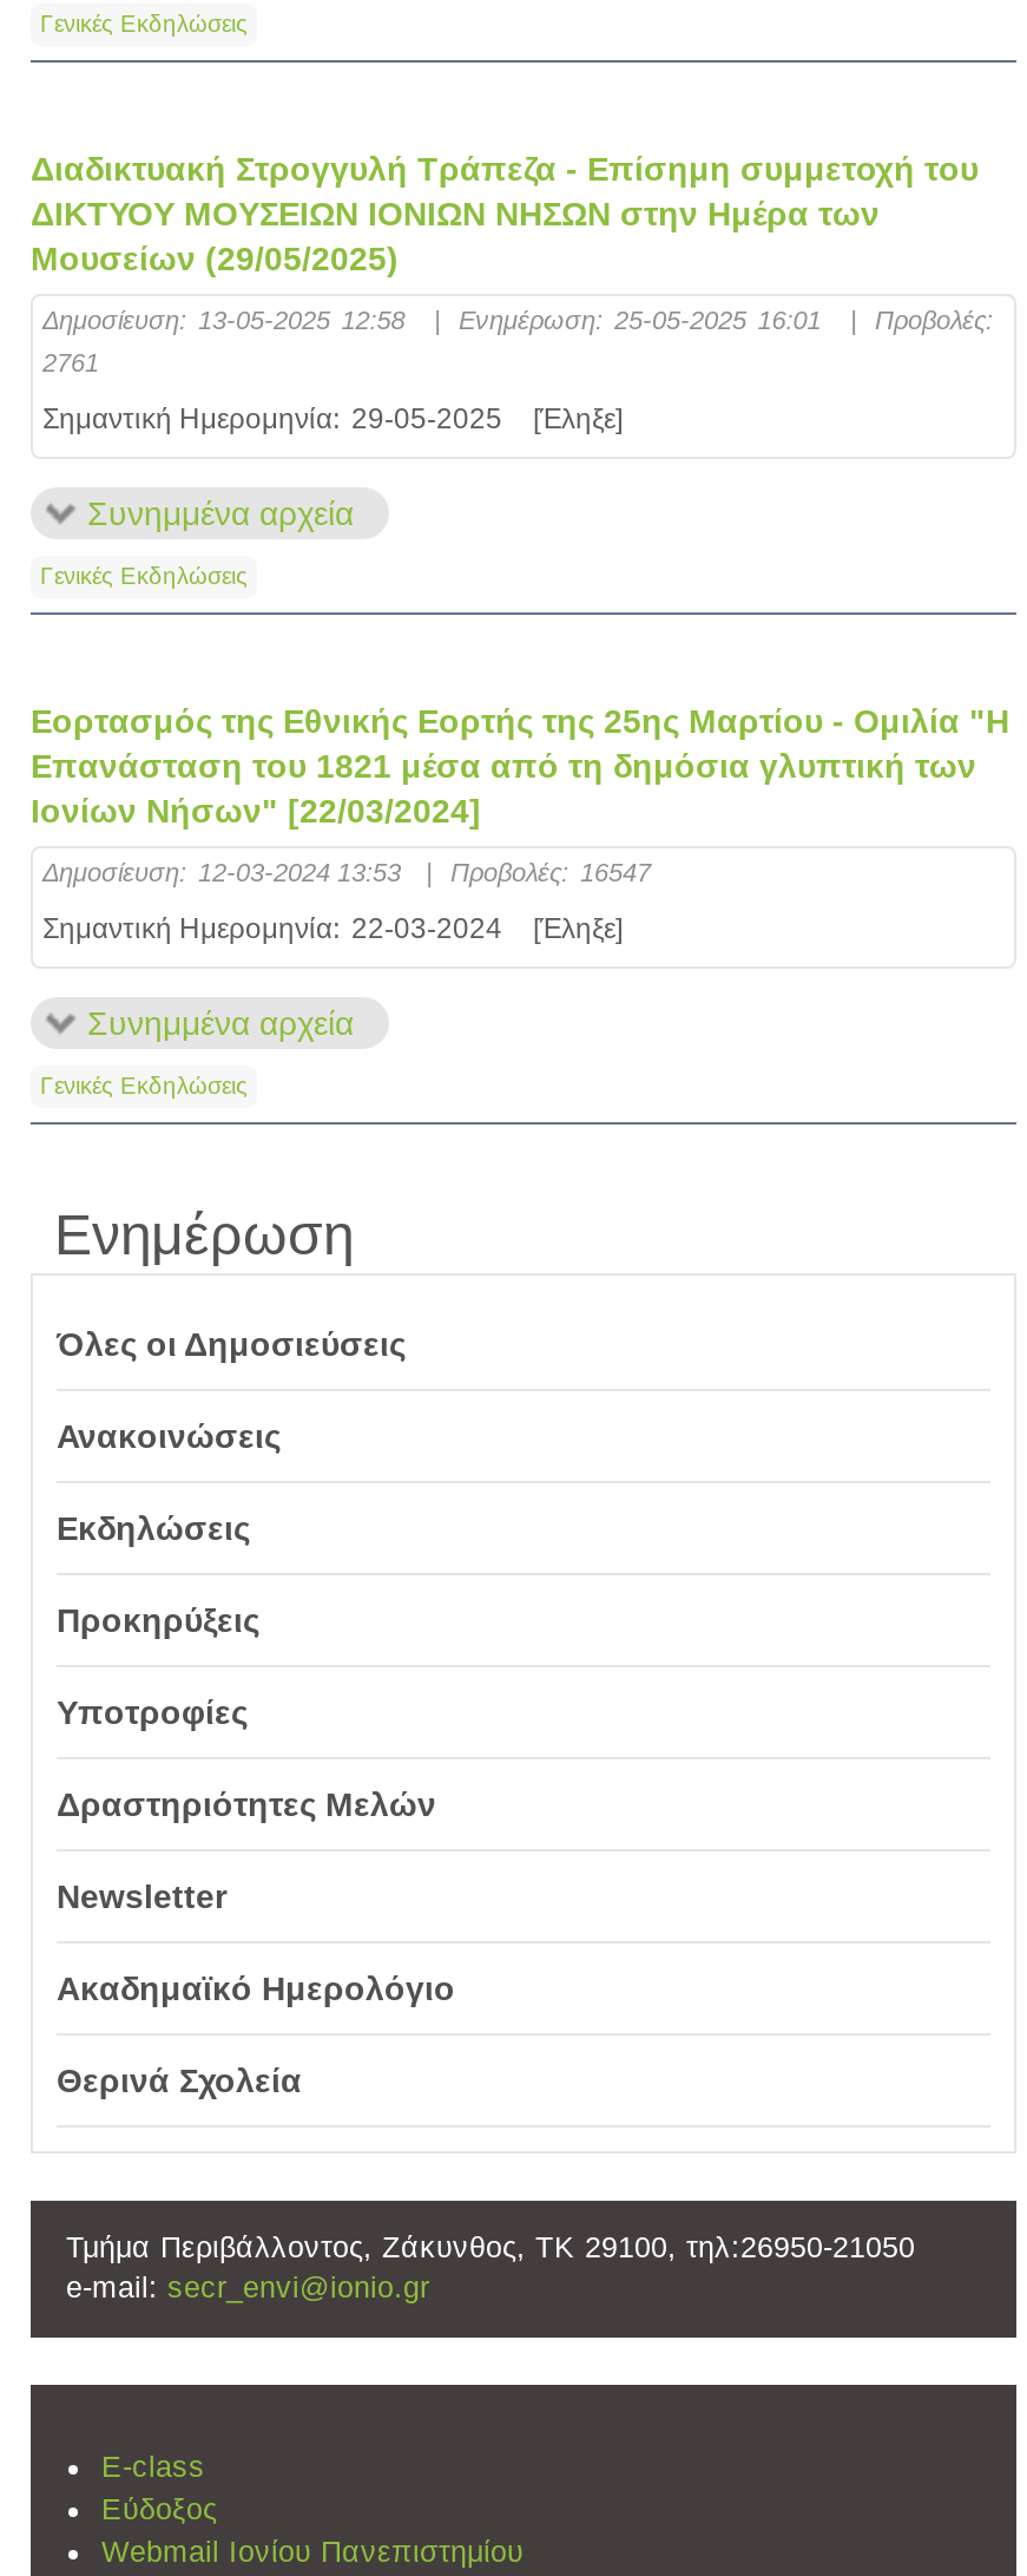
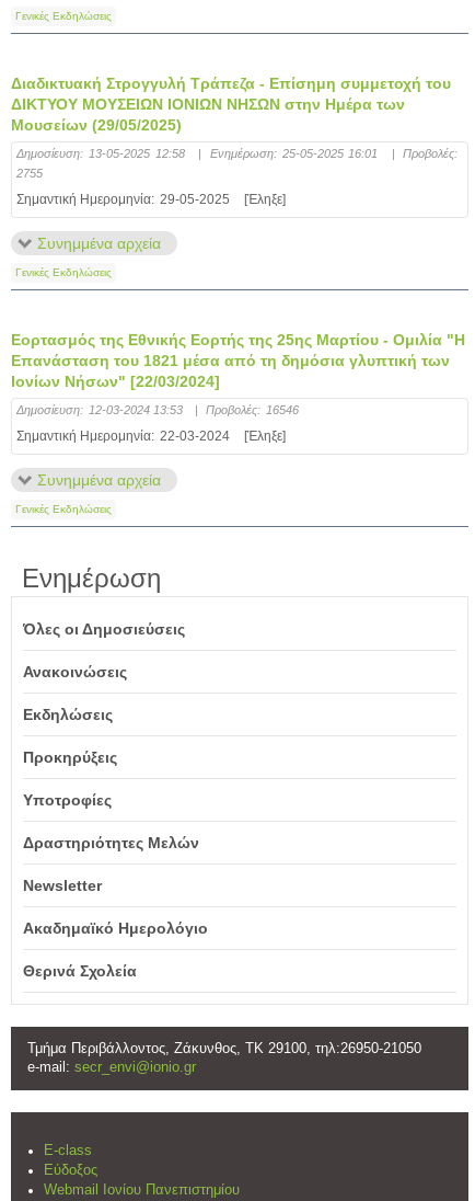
- 2761
+ 2755

- Προβολές: 16547
+ Προβολές: 16546
